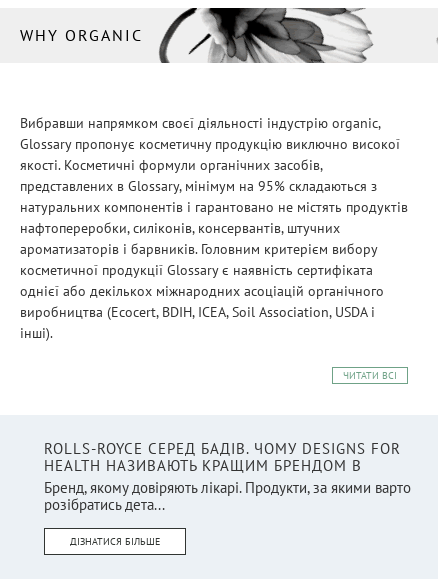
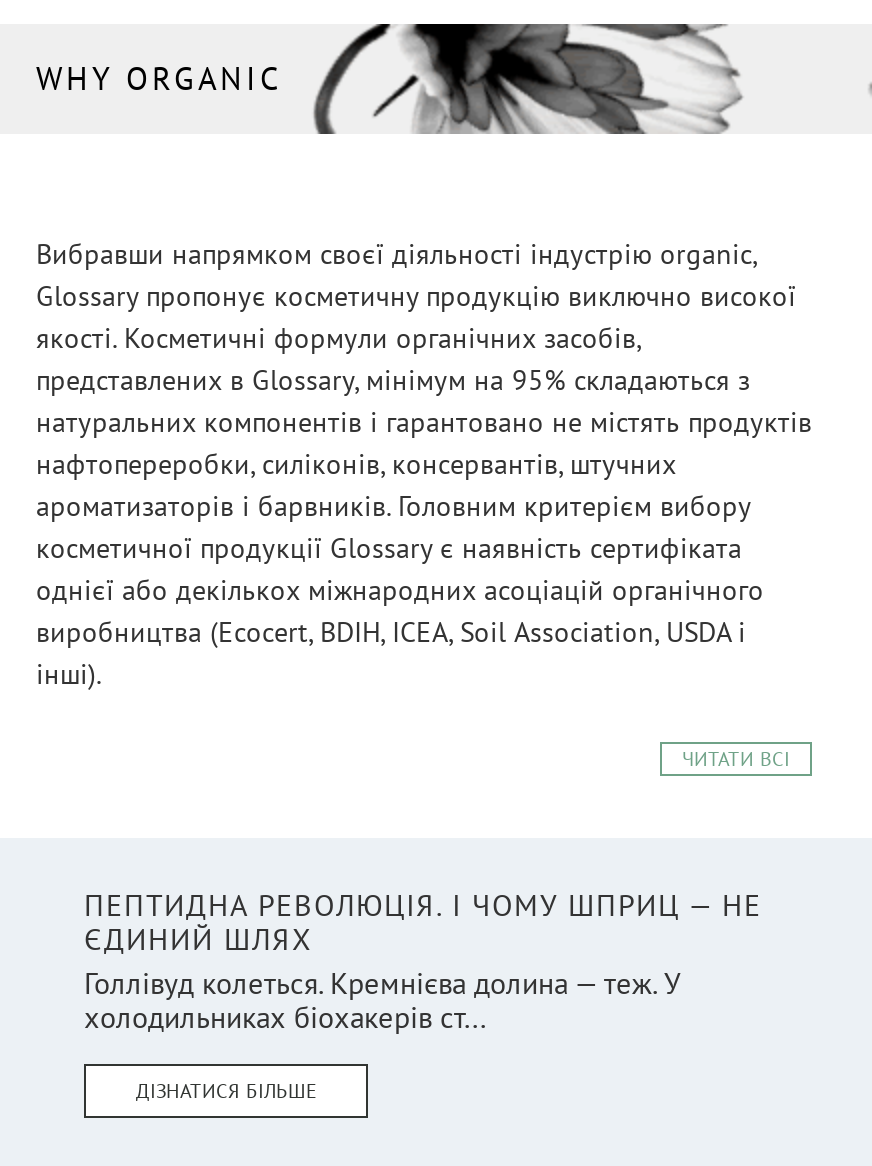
- ROLLS-ROYCE СЕРЕД БАДІВ. ЧОМУ DESIGNS FOR
- HEALTH НАЗИВАЮТЬ КРАЩИМ БРЕНДОМ В
- Бренд, якому довіряють лікарі. Продукти, за якими варто
- розібратись дета...
+ ПЕПТИДНА РЕВОЛЮЦІЯ. І ЧОМУ ШПРИЦ — НЕ
+ ЄДИНИЙ ШЛЯХ
+ Голлівуд колеться. Кремнієва долина — теж. У
+ холодильниках біохакерів ст...
